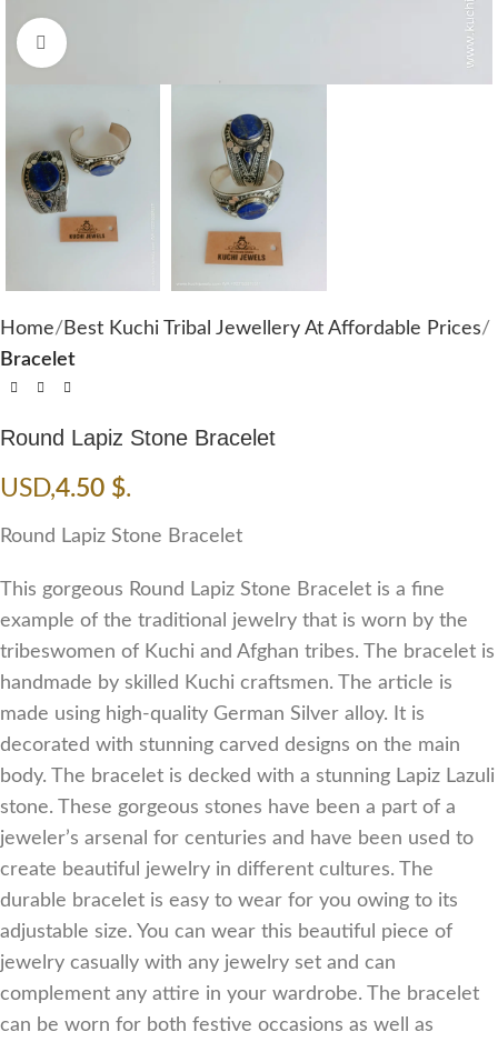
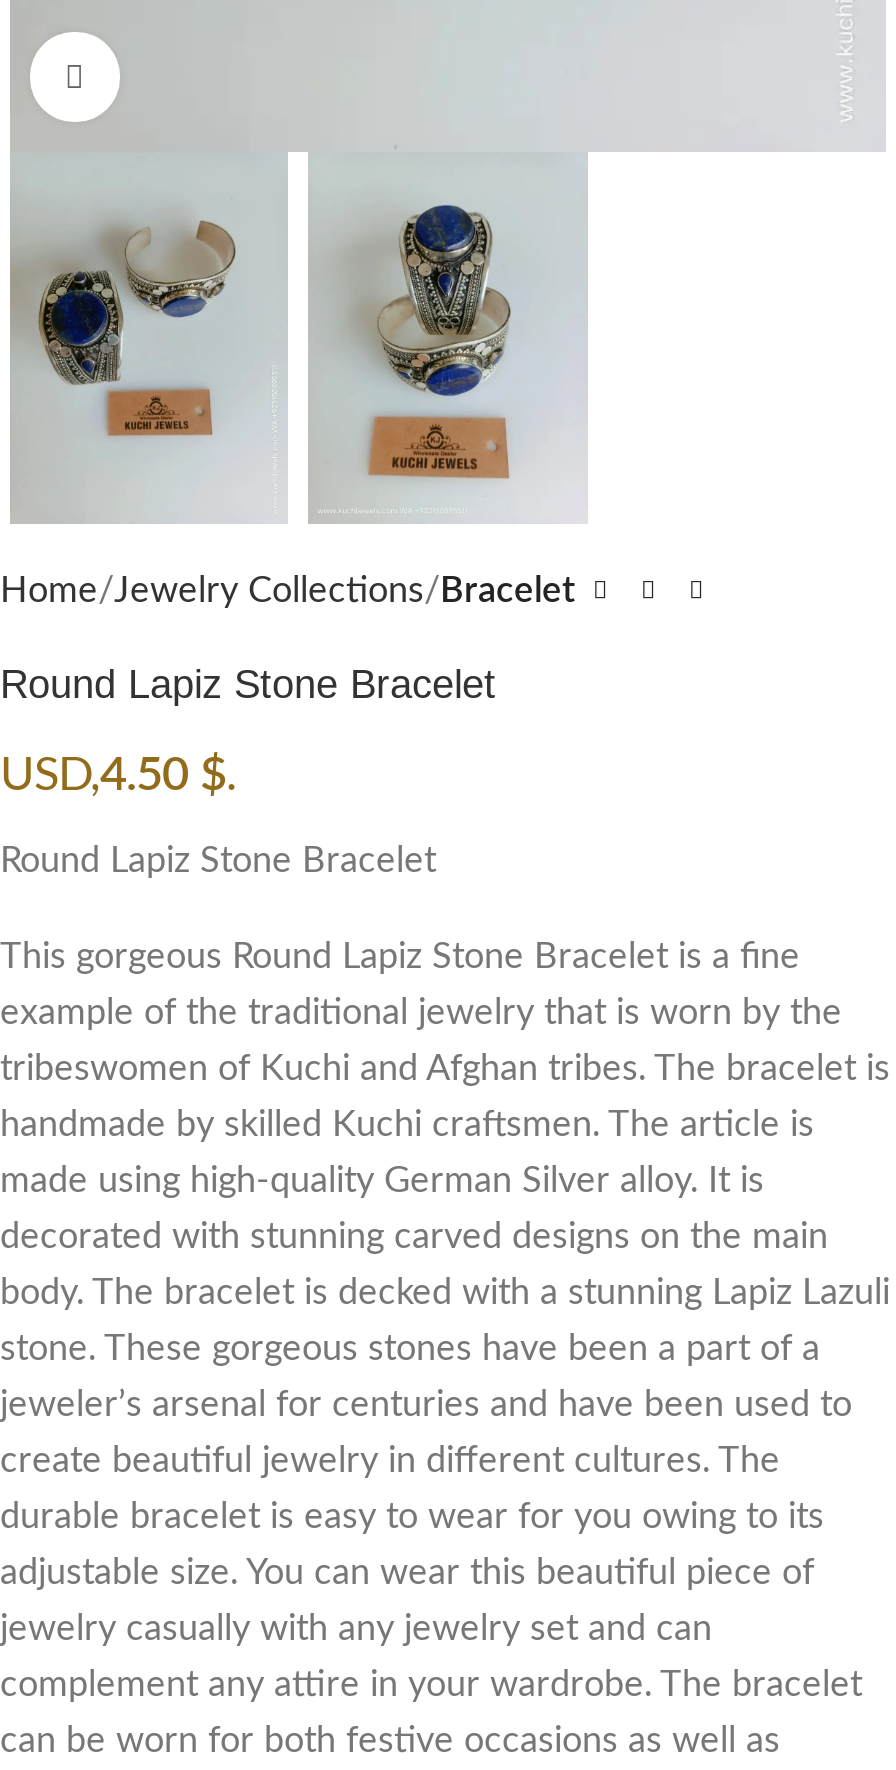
- Home Best Kuchi Tribal Jewellery At Affordable Prices
- Bracelet
+ Home Jewelry Collections Bracelet
